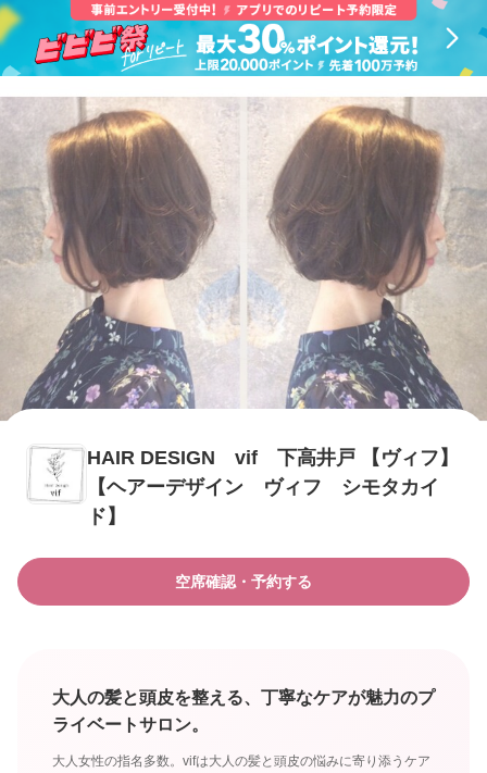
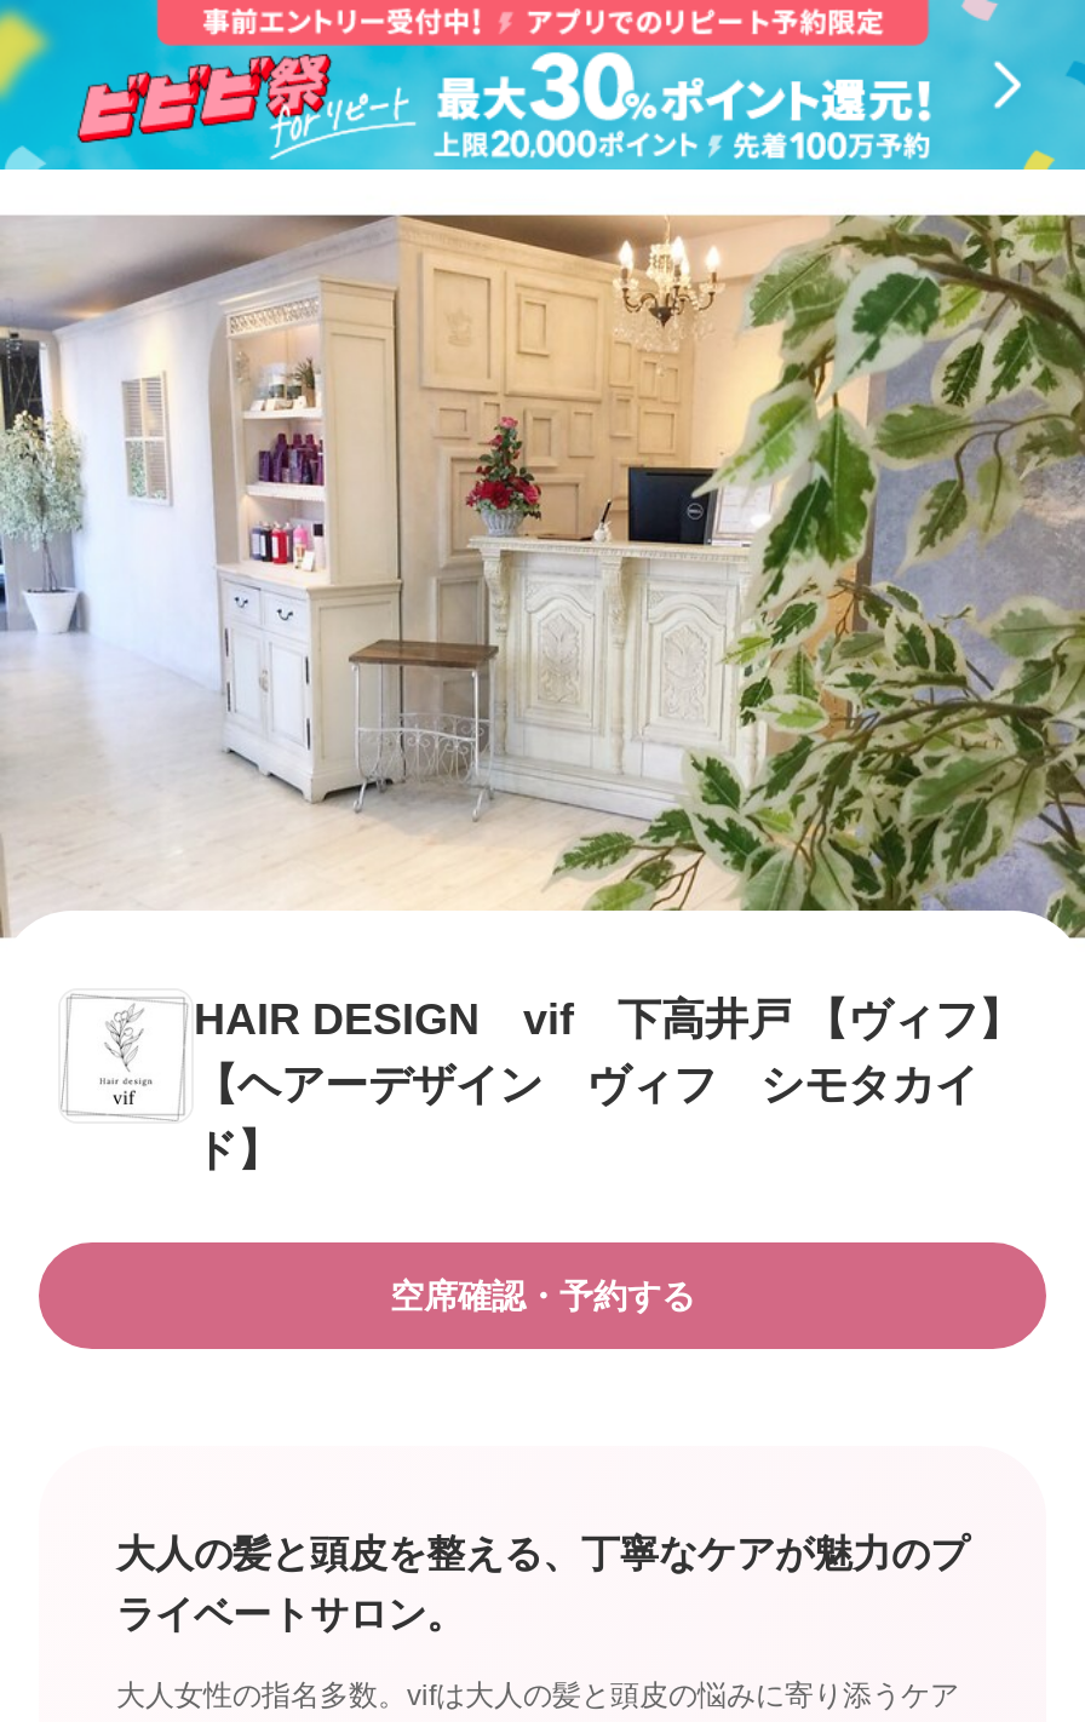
- [image]
+ [image]
